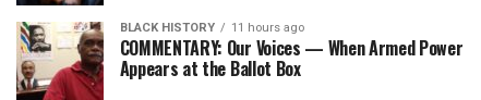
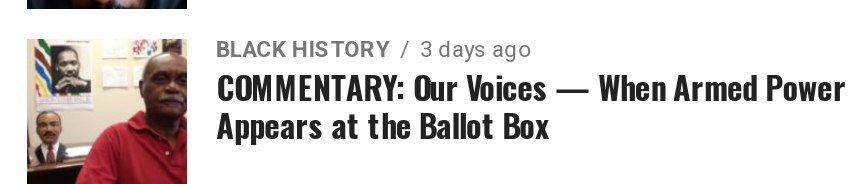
- BLACK HISTORY 11 hours ago
+ BLACK HISTORY 3 days ago
